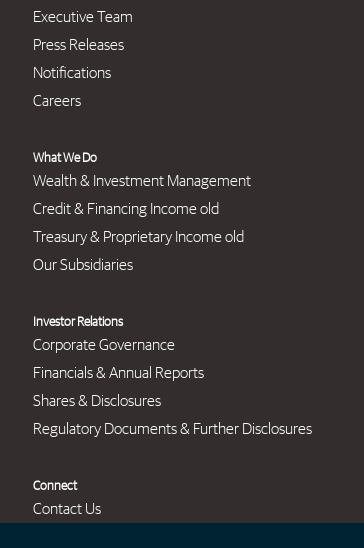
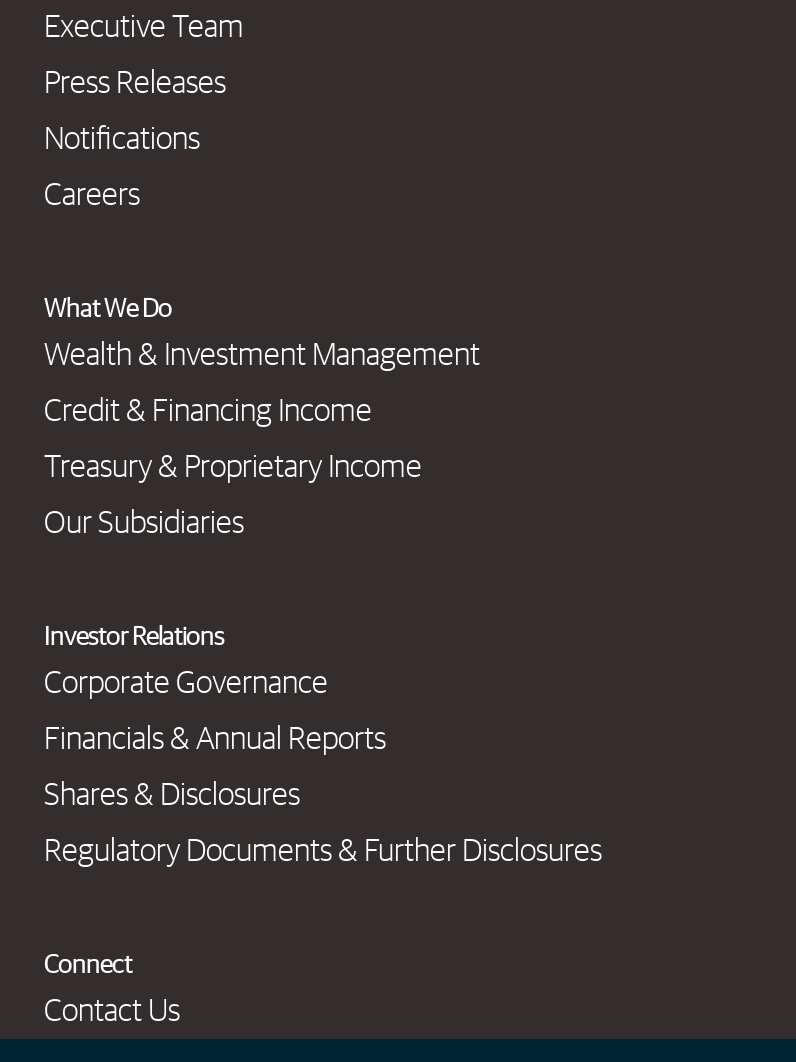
- Credit & Financing Income old
+ Credit & Financing Income

- Treasury & Proprietary Income old
+ Treasury & Proprietary Income
